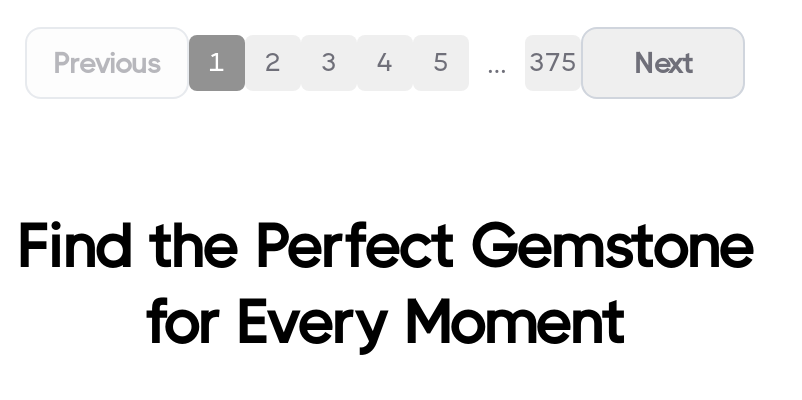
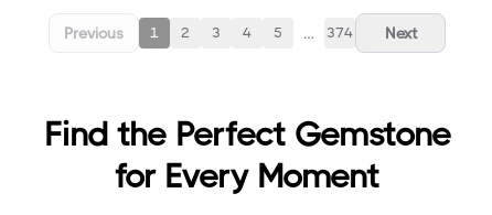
- 375
+ 374
